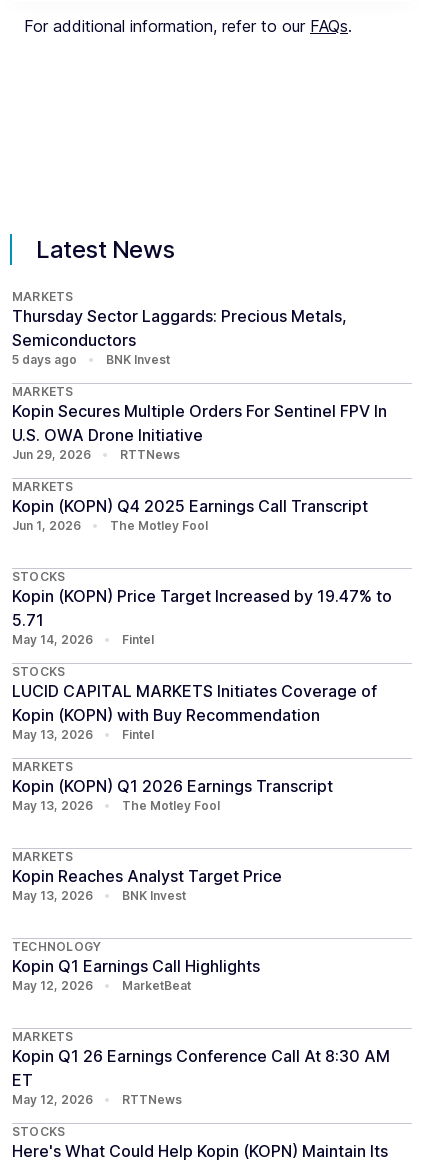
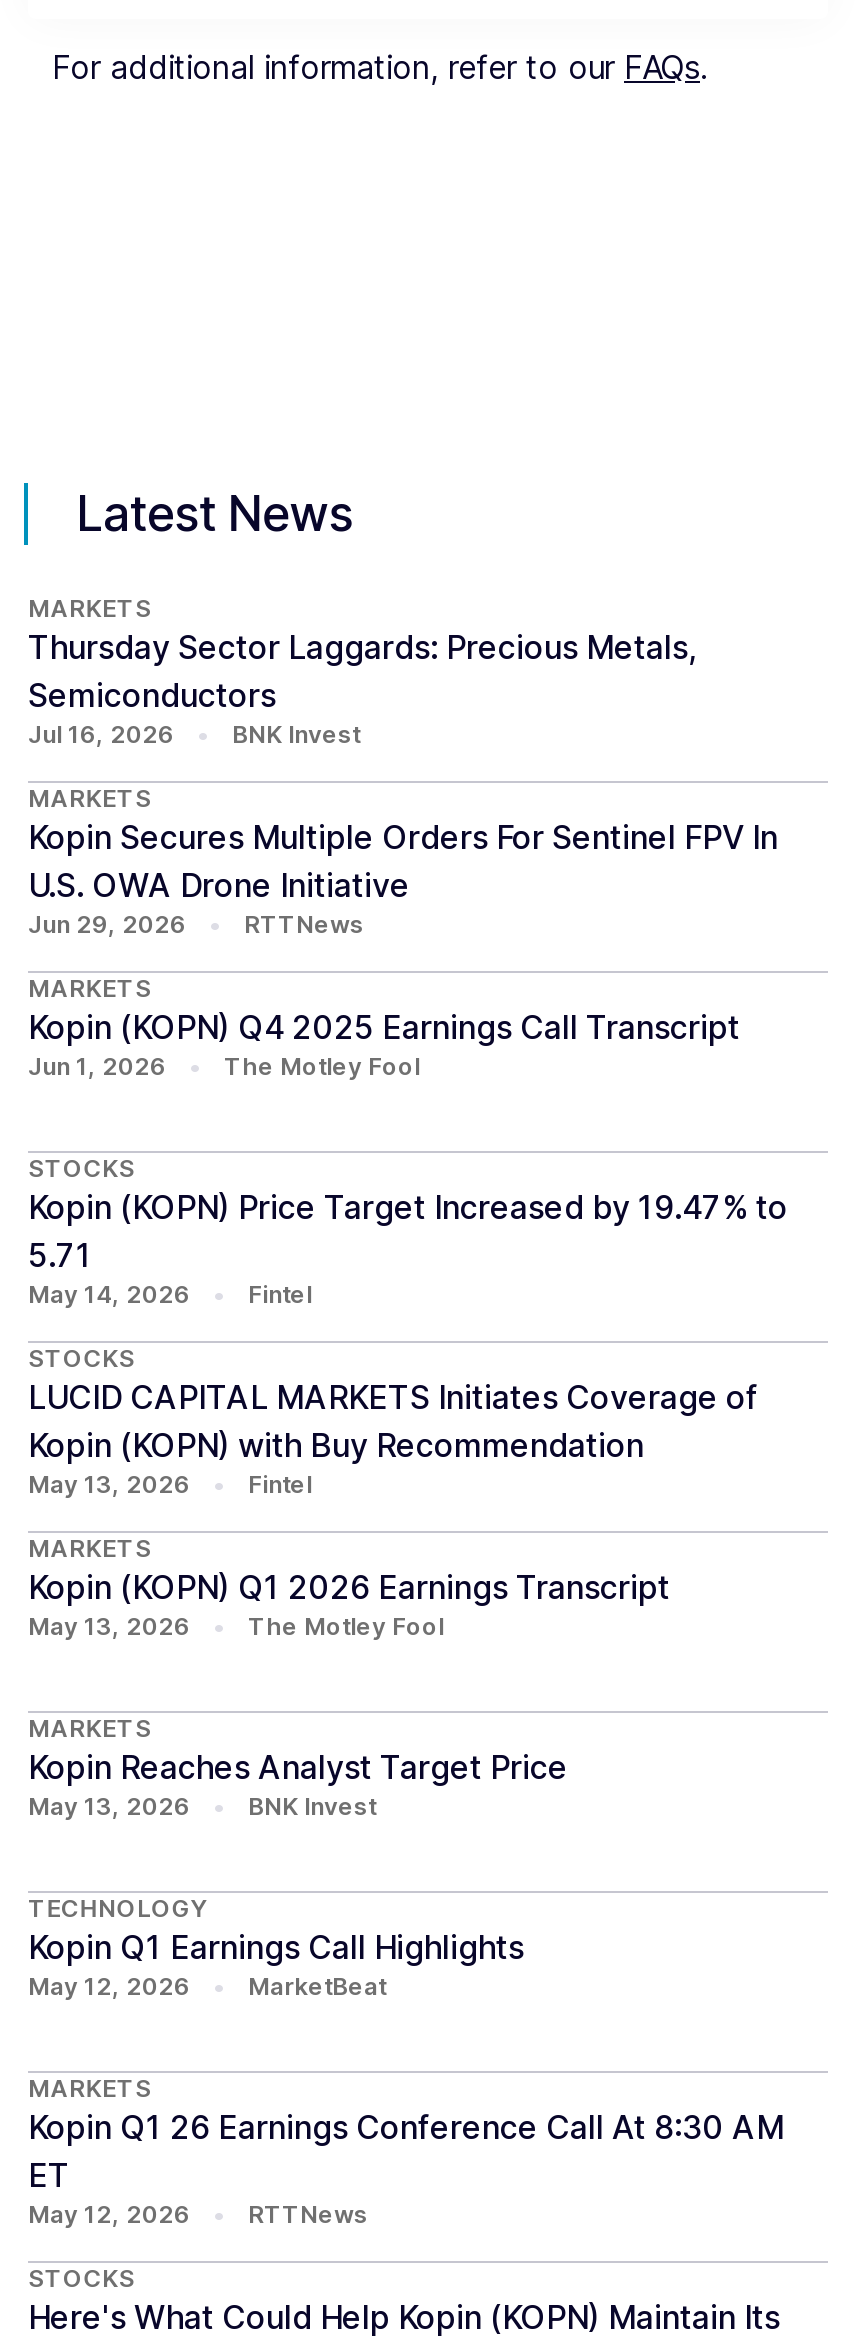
- 5 days ago
+ Jul 16, 2026
